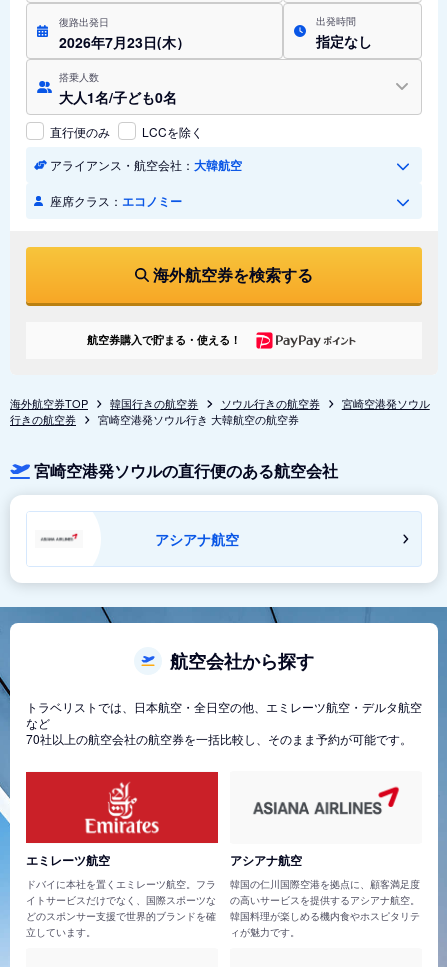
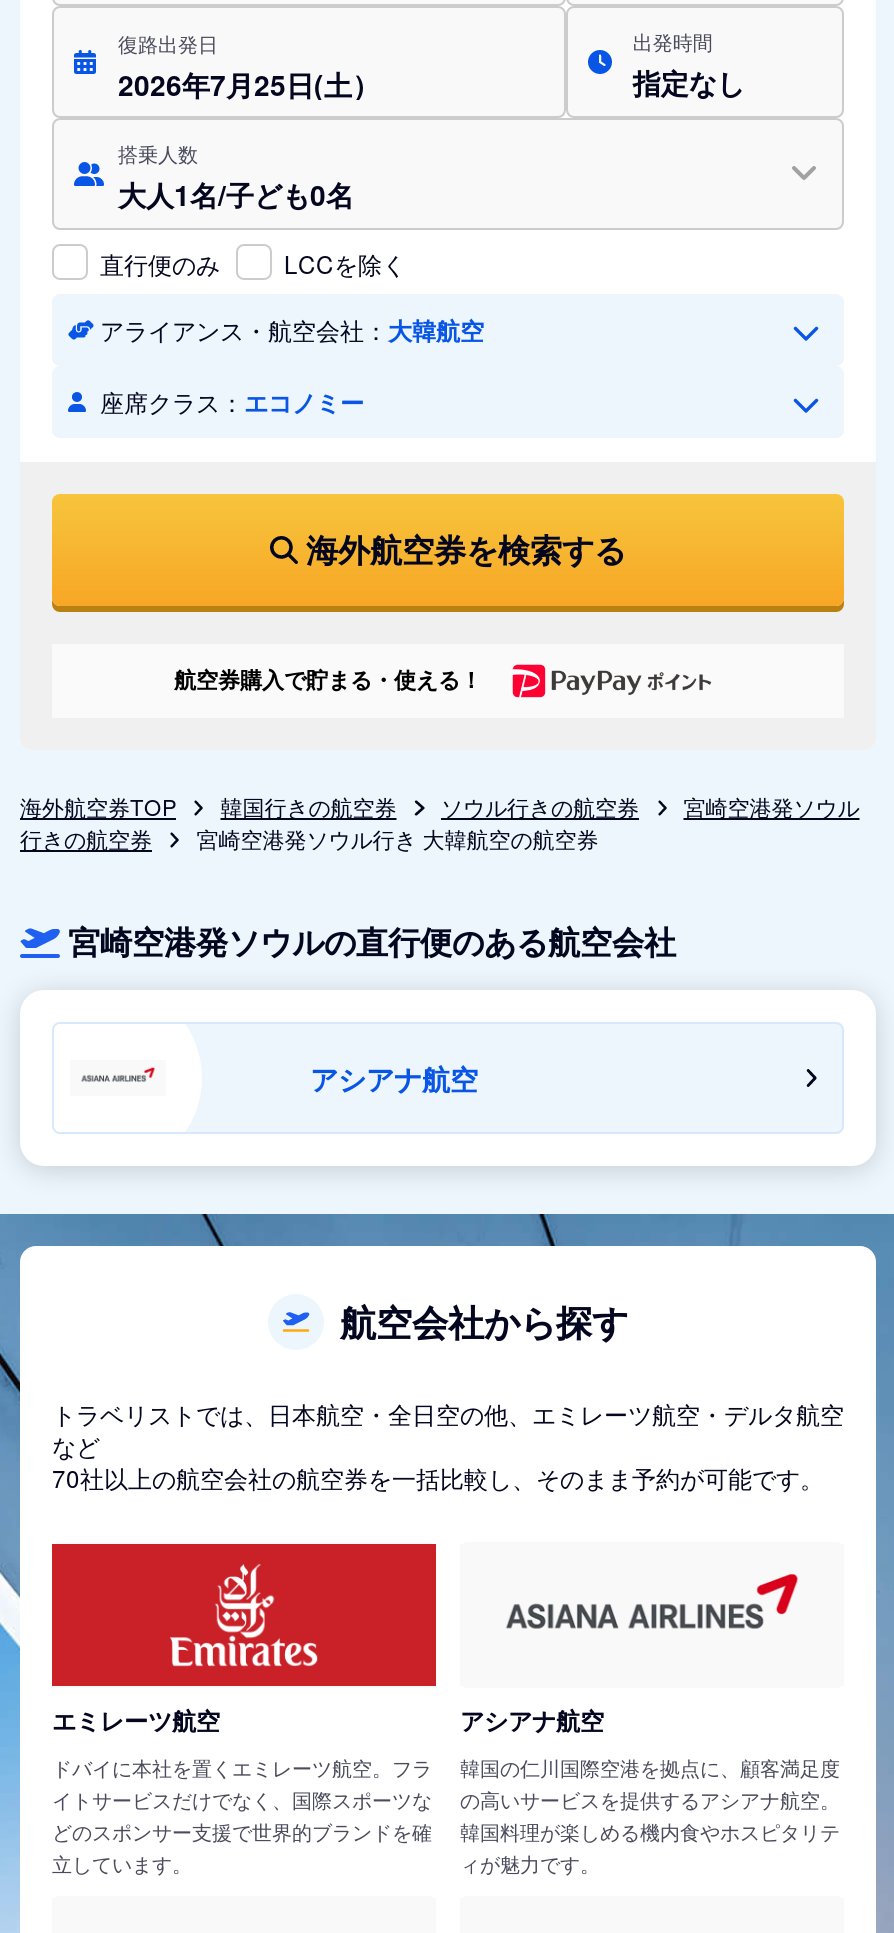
- 2026年7月23日(木）
+ 2026年7月25日(土）
